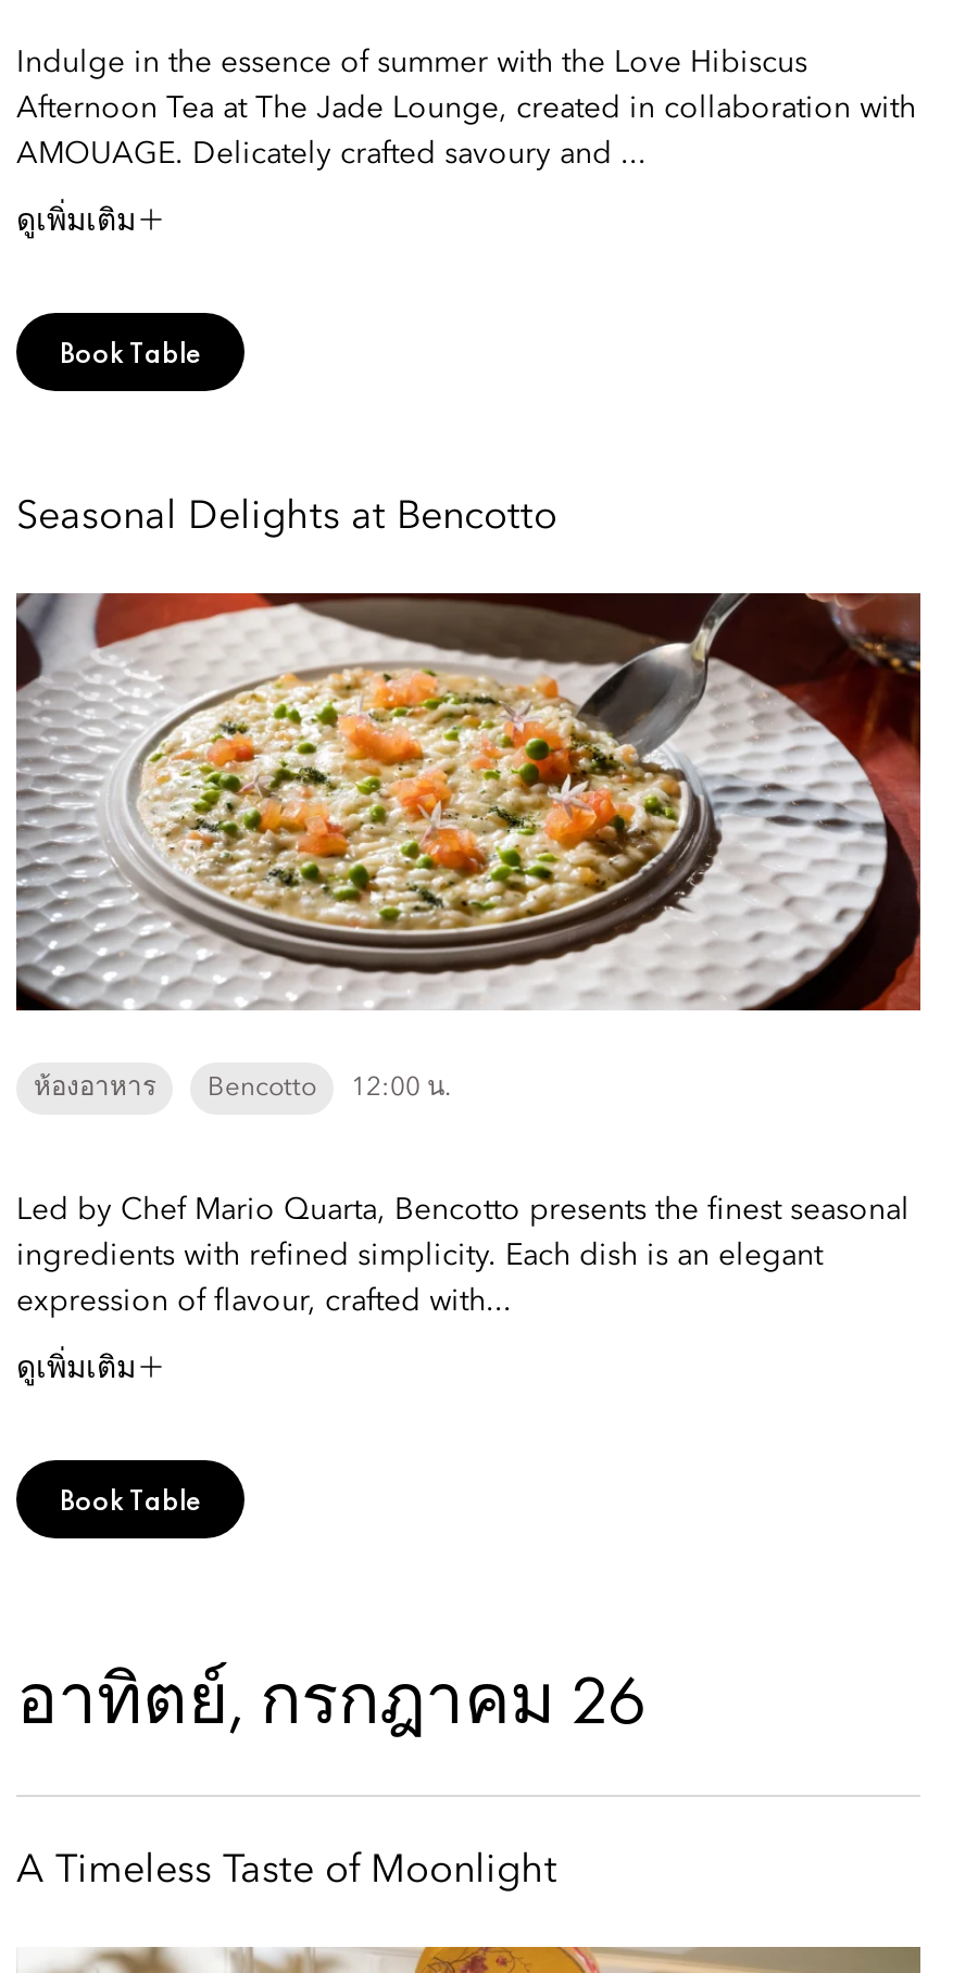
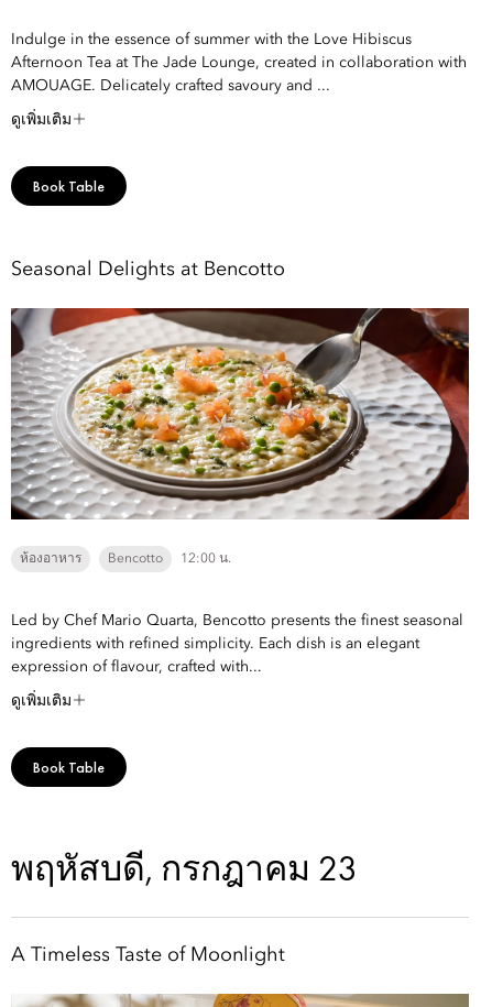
- อาทิตย์, กรกฎาคม 26
+ พฤหัสบดี, กรกฎาคม 23
